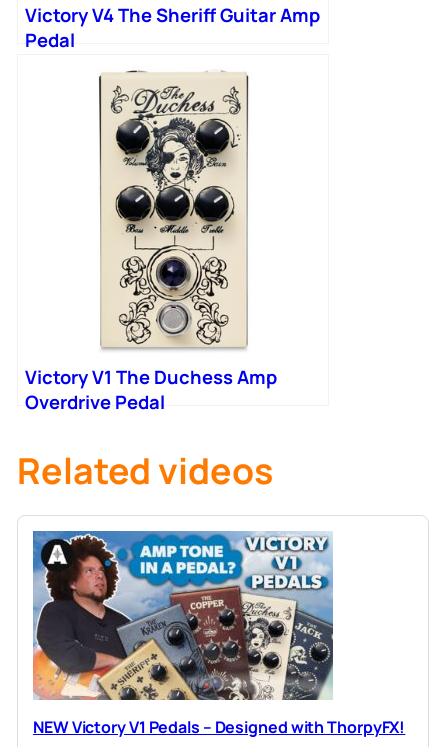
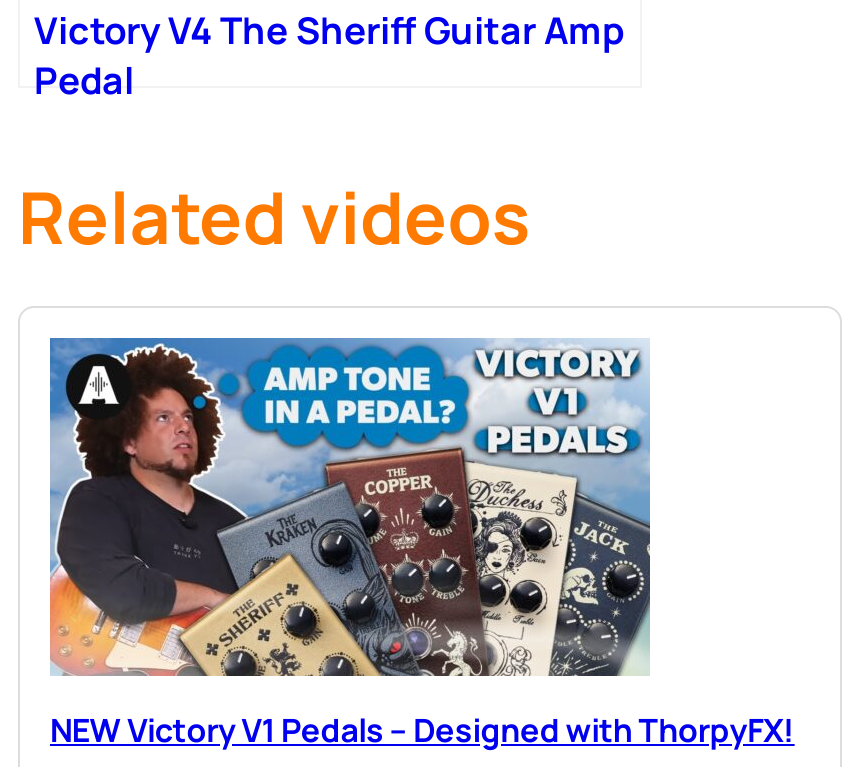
- [image]
- Victory V1 The Duchess Amp
- Overdrive Pedal
